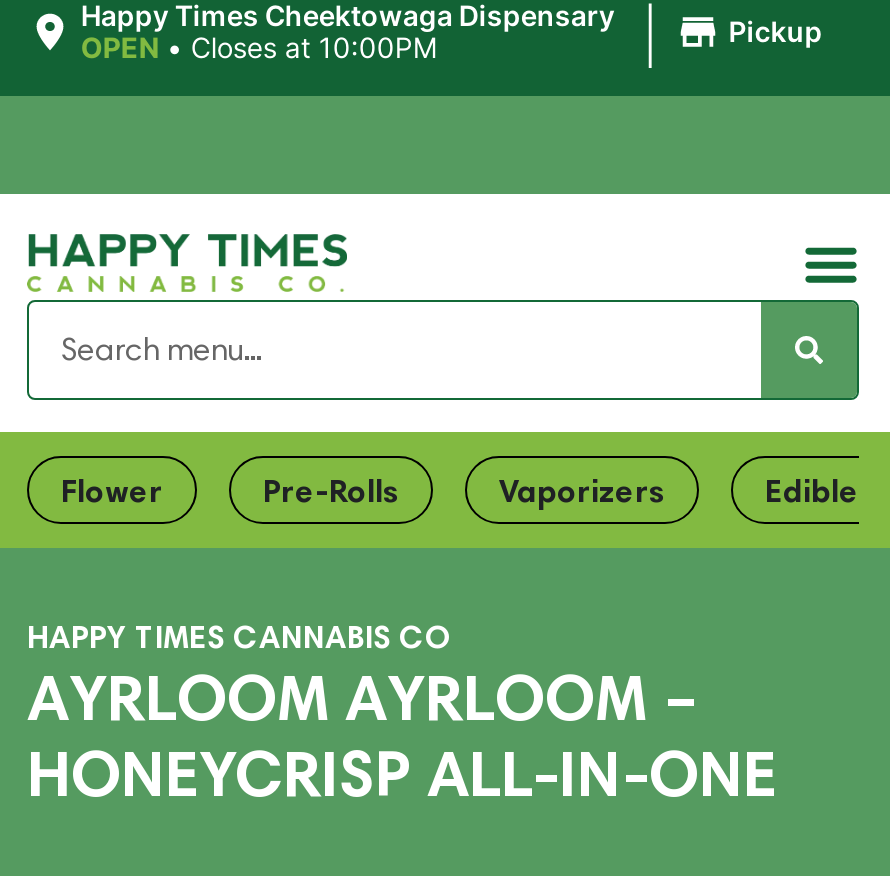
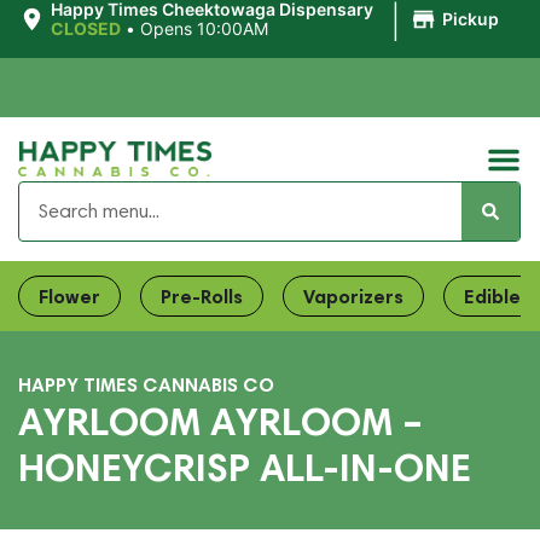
- OPEN • Closes at 10:00PM
+ CLOSED • Opens 10:00AM
